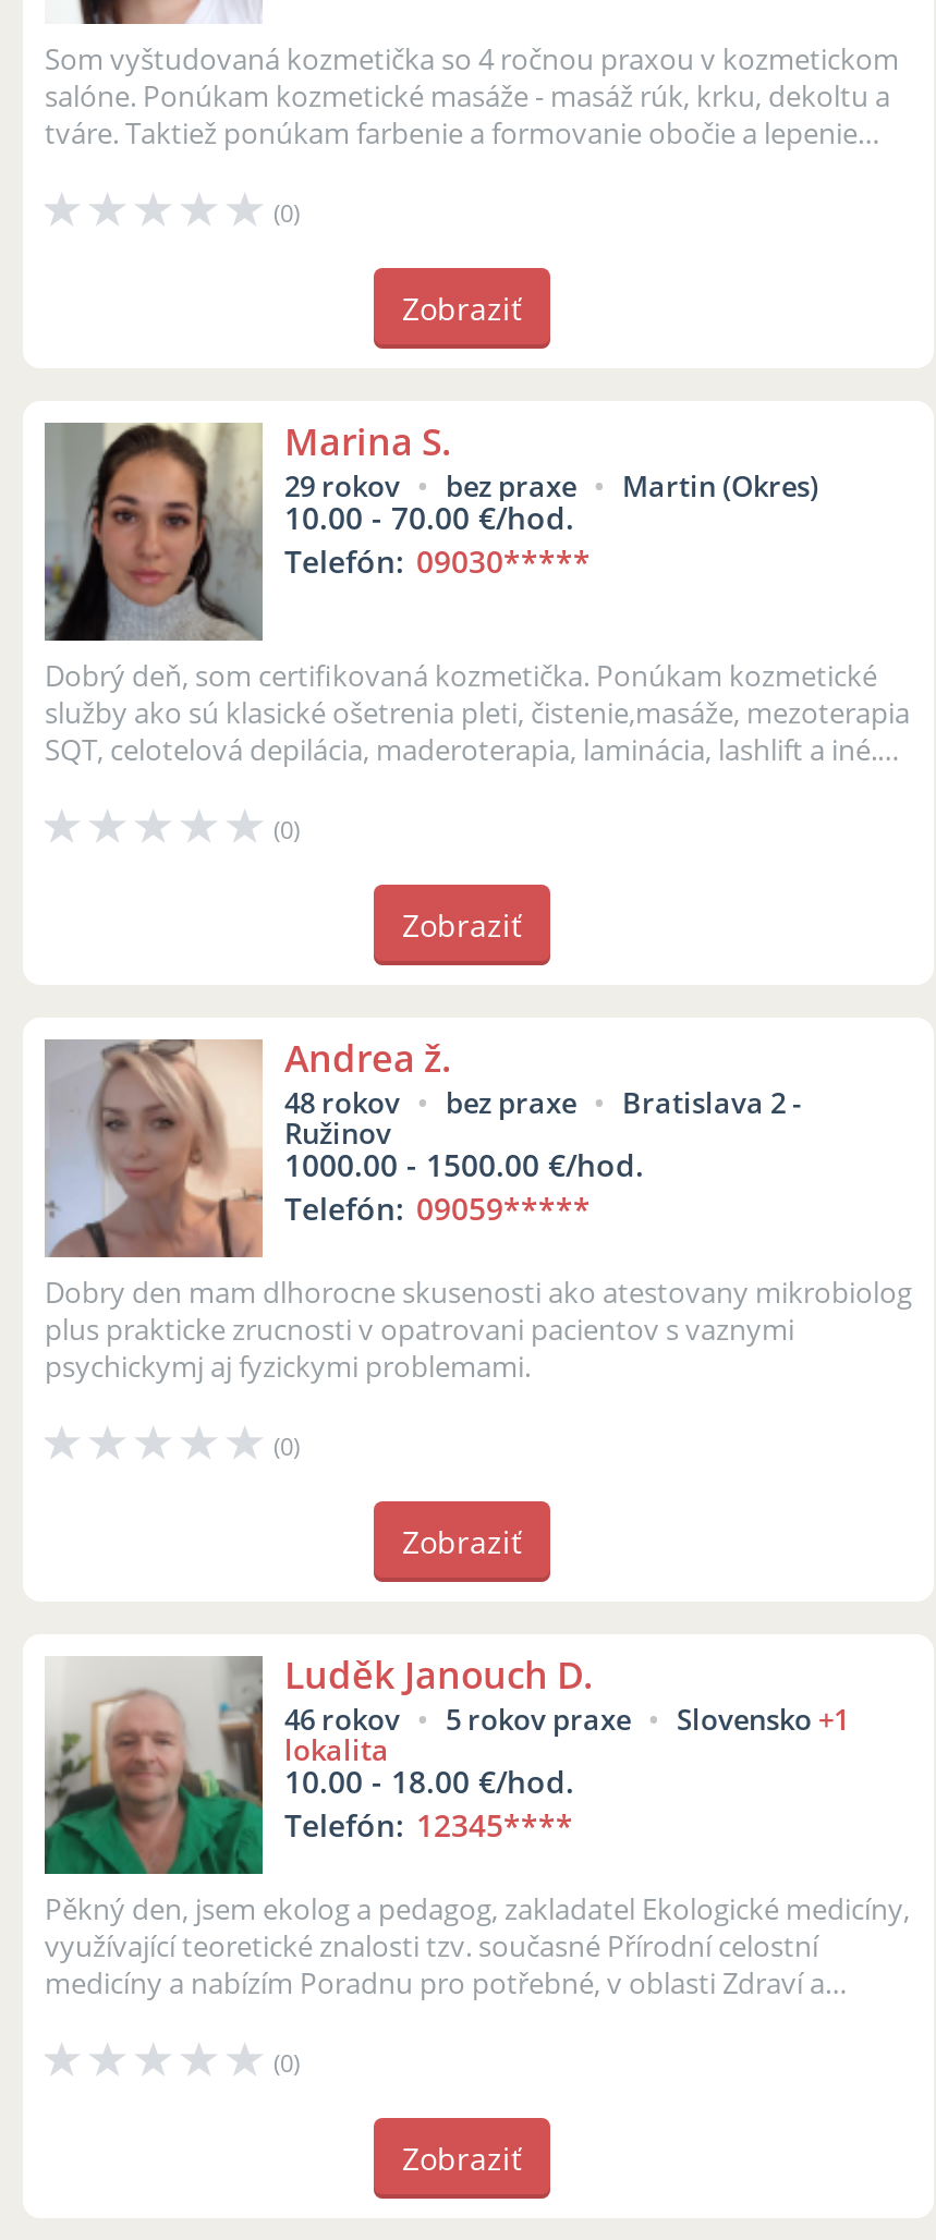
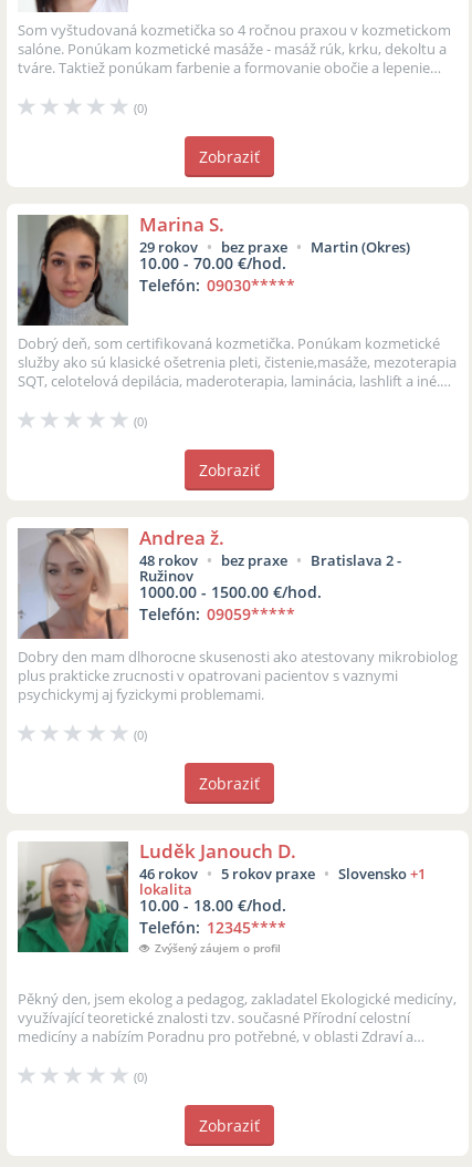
+ Zvýšený záujem o profil
